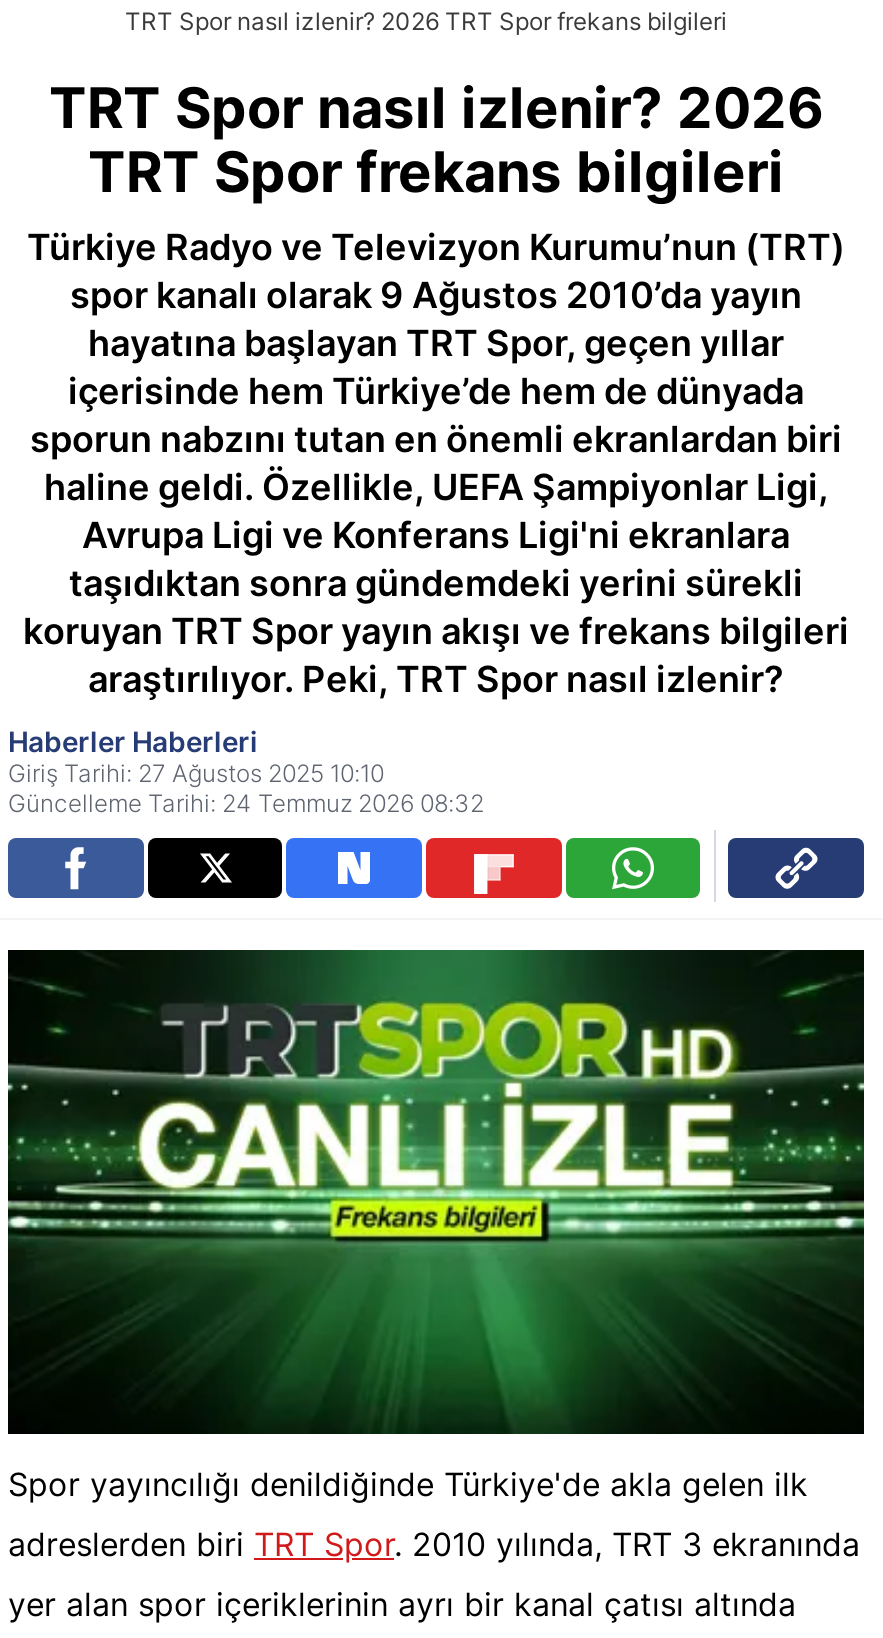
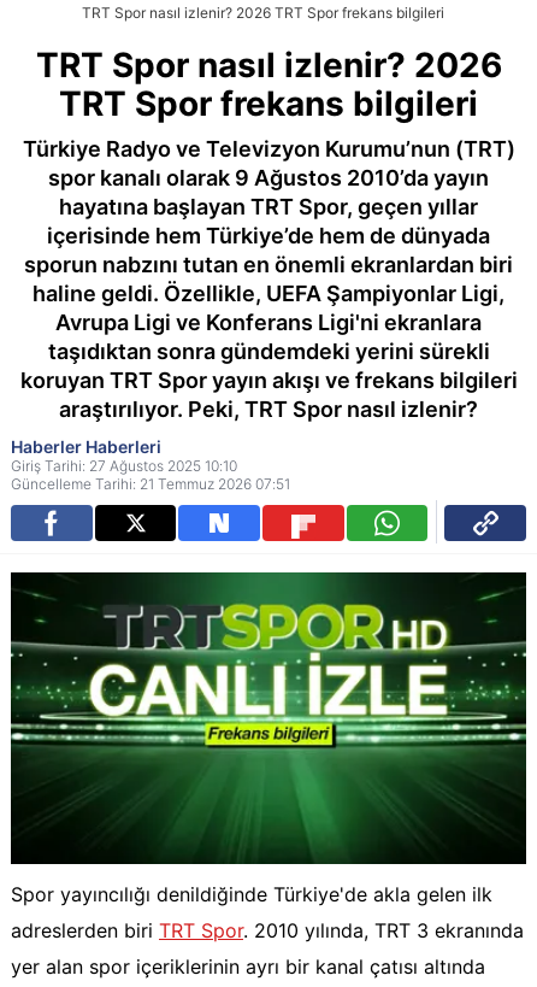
- Güncelleme Tarihi: 24 Temmuz 2026 08:32
+ Güncelleme Tarihi: 21 Temmuz 2026 07:51
